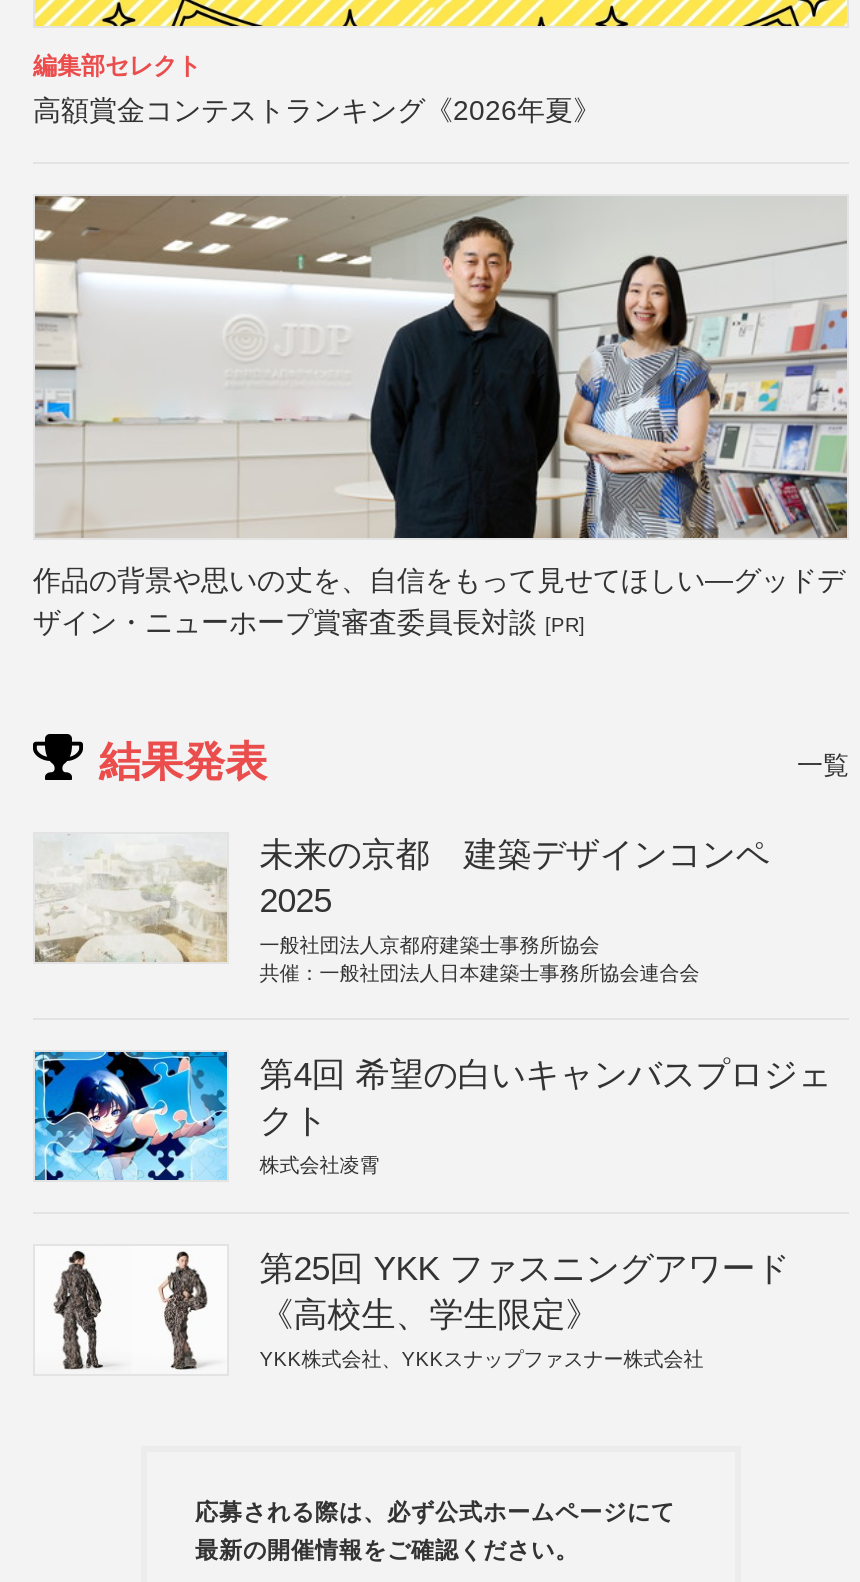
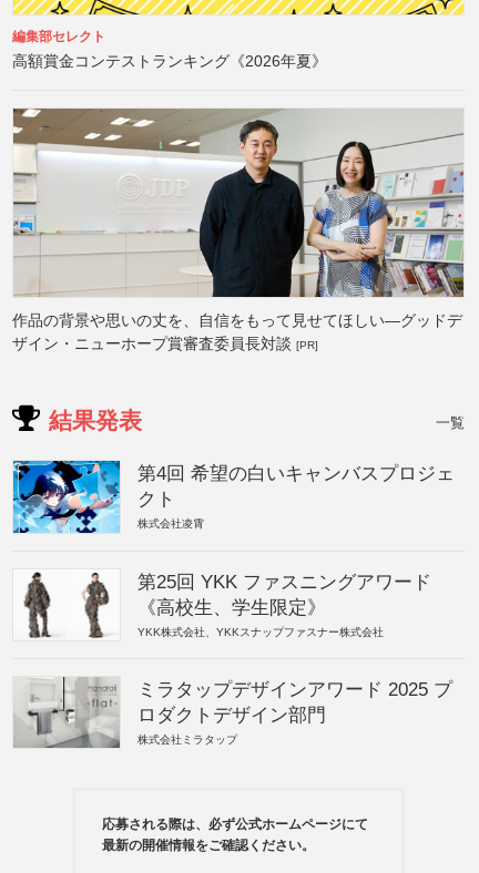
- [image]
- 未来の京都 建築デザインコンペ
- 2025
- 一般社団法人京都府建築士事務所協会
- 共催：一般社団法人日本建築士事務所協会連合会

moved up: [image] | 第4回 希望の白いキャンバスプロジェ | クト | 株式会社凌霄 | 第25回 YKK ファスニングアワード | 《高校生、学生限定》 | YKK株式会社、YKKスナップファスナー株式会社

+ [image]
+ ミラタップデザインアワード 2025 プ
+ ロダクトデザイン部門
+ 株式会社ミラタップ
